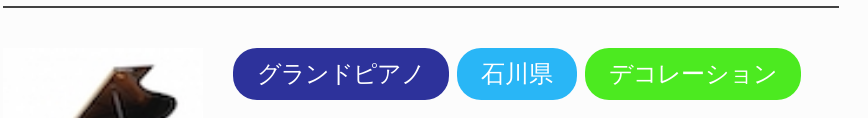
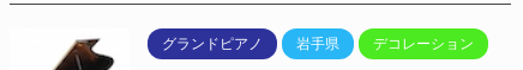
- 石川県
+ 岩手県
